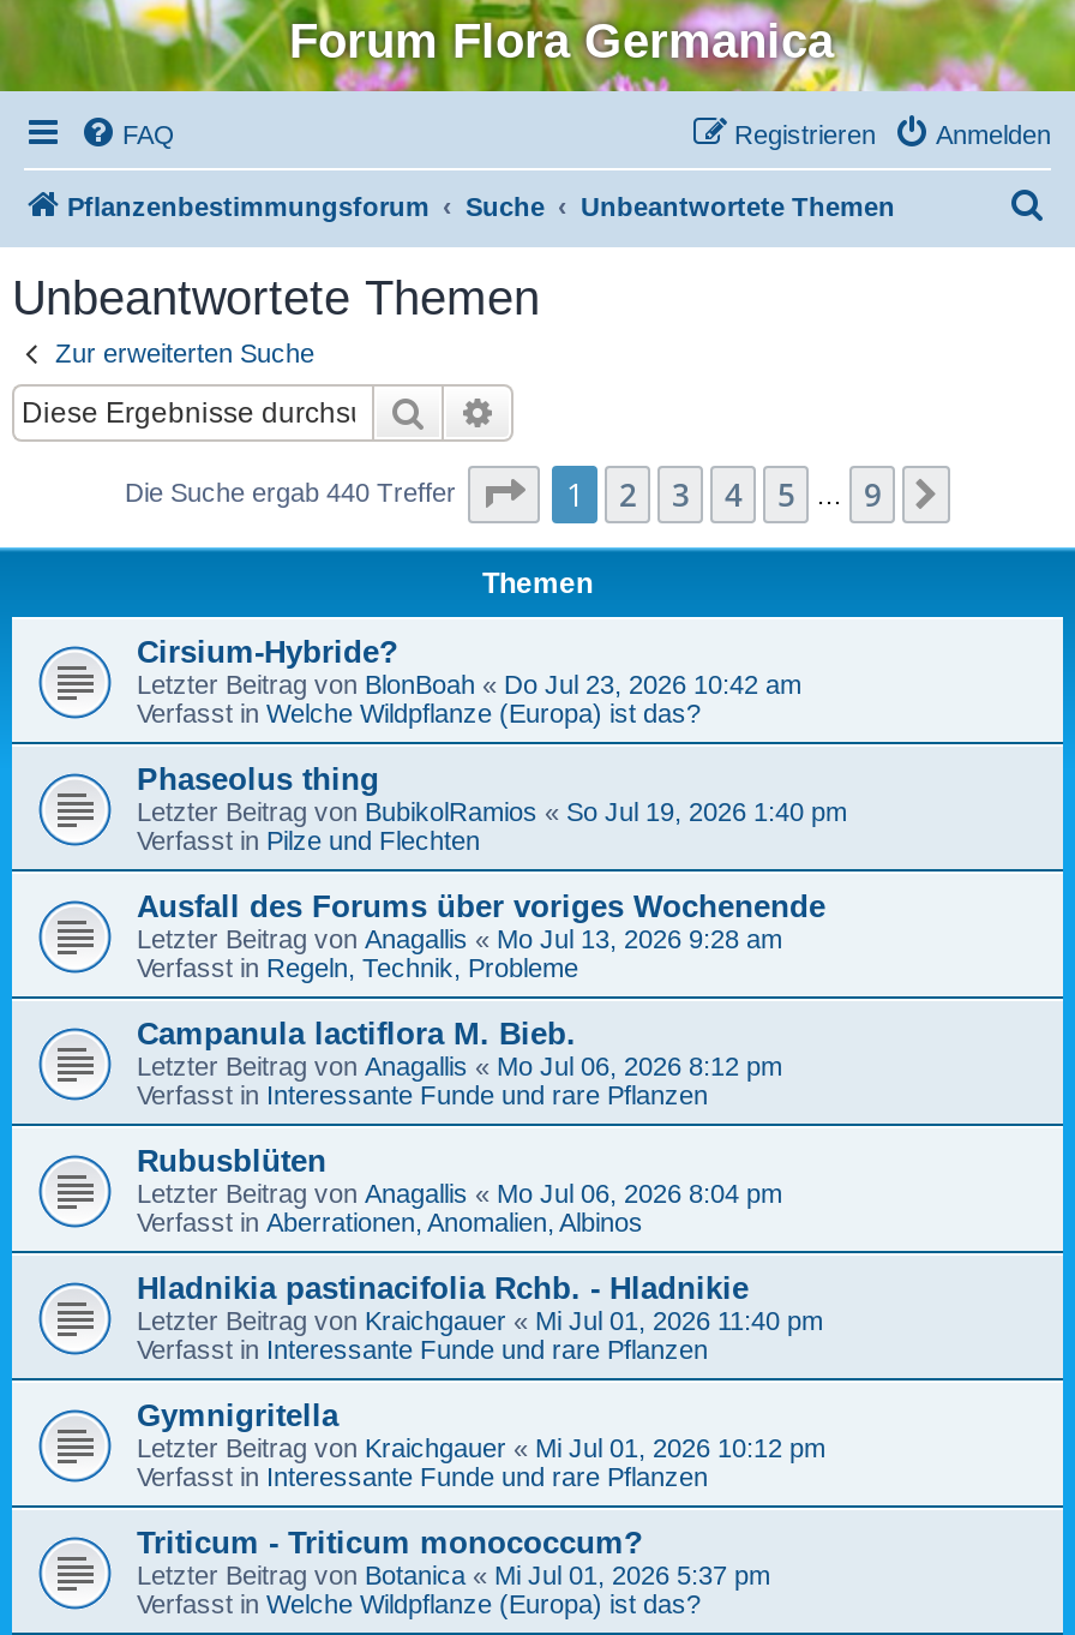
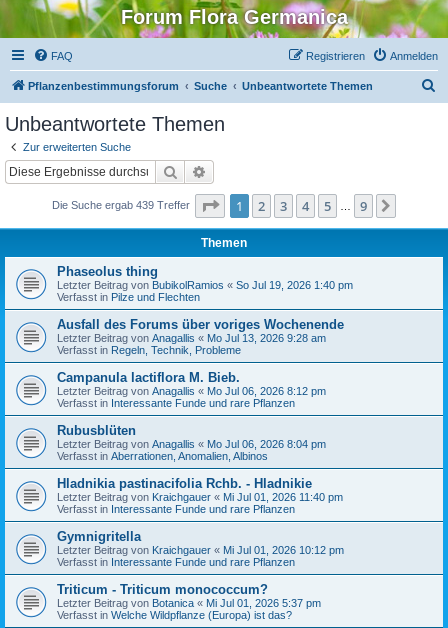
- Die Suche ergab 440 Treffer
+ Die Suche ergab 439 Treffer

- Cirsium-Hybride?
- Letzter Beitrag von BlonBoah «Do Jul 23, 2026 10:42 am
- Verfasst in Welche Wildpflanze (Europa) ist das?
